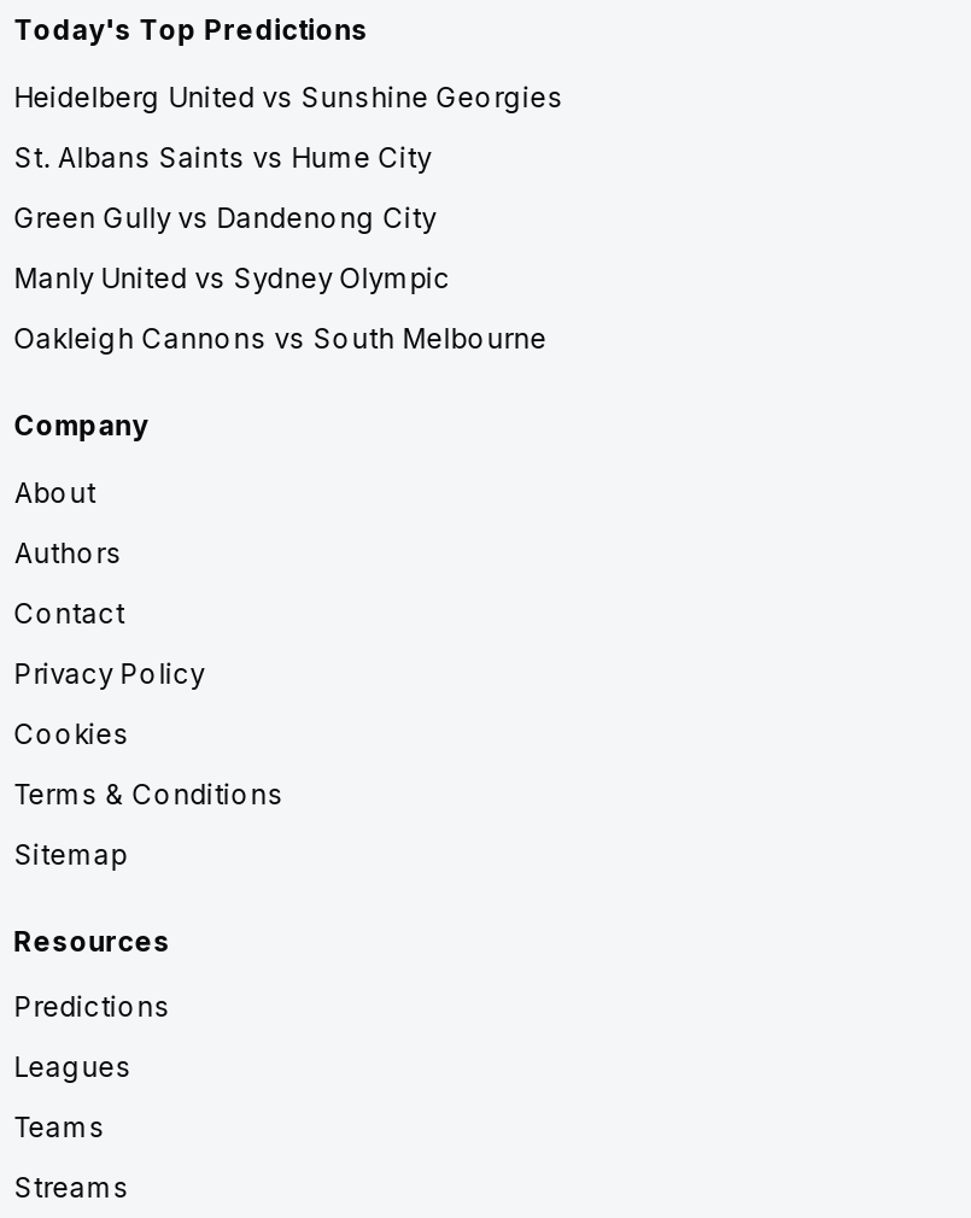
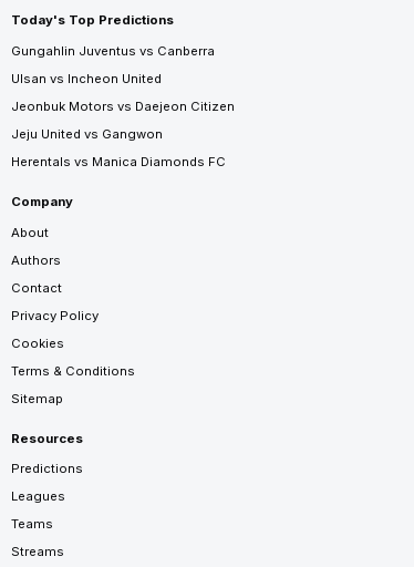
- Heidelberg United vs Sunshine Georgies
+ Gungahlin Juventus vs Canberra

- St. Albans Saints vs Hume City
+ Ulsan vs Incheon United

- Green Gully vs Dandenong City
+ Jeonbuk Motors vs Daejeon Citizen

- Manly United vs Sydney Olympic
+ Jeju United vs Gangwon

- Oakleigh Cannons vs South Melbourne
+ Herentals vs Manica Diamonds FC
